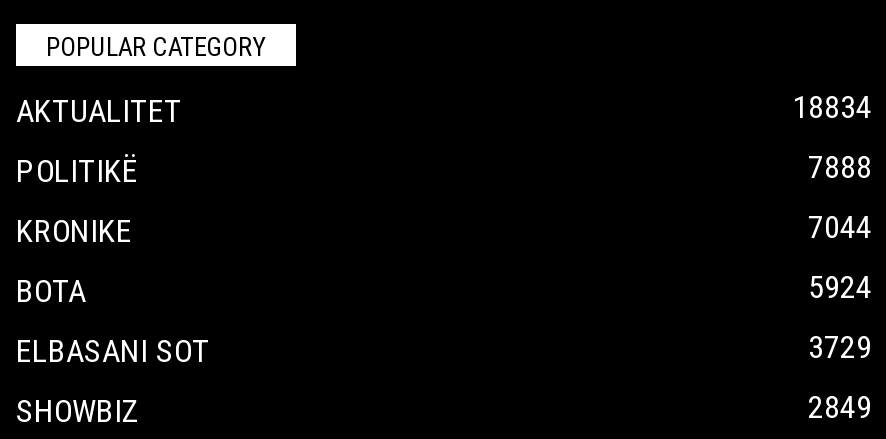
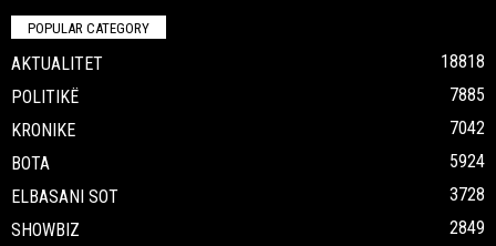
- 18834
+ 18818

- 7888
+ 7885

- 7044
+ 7042

- 3729
+ 3728
